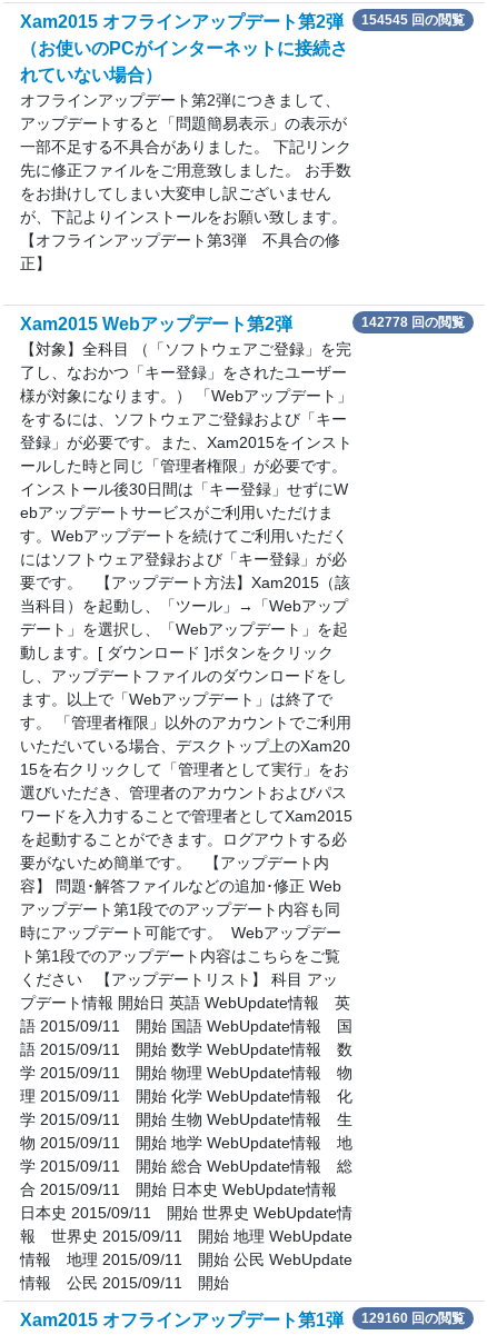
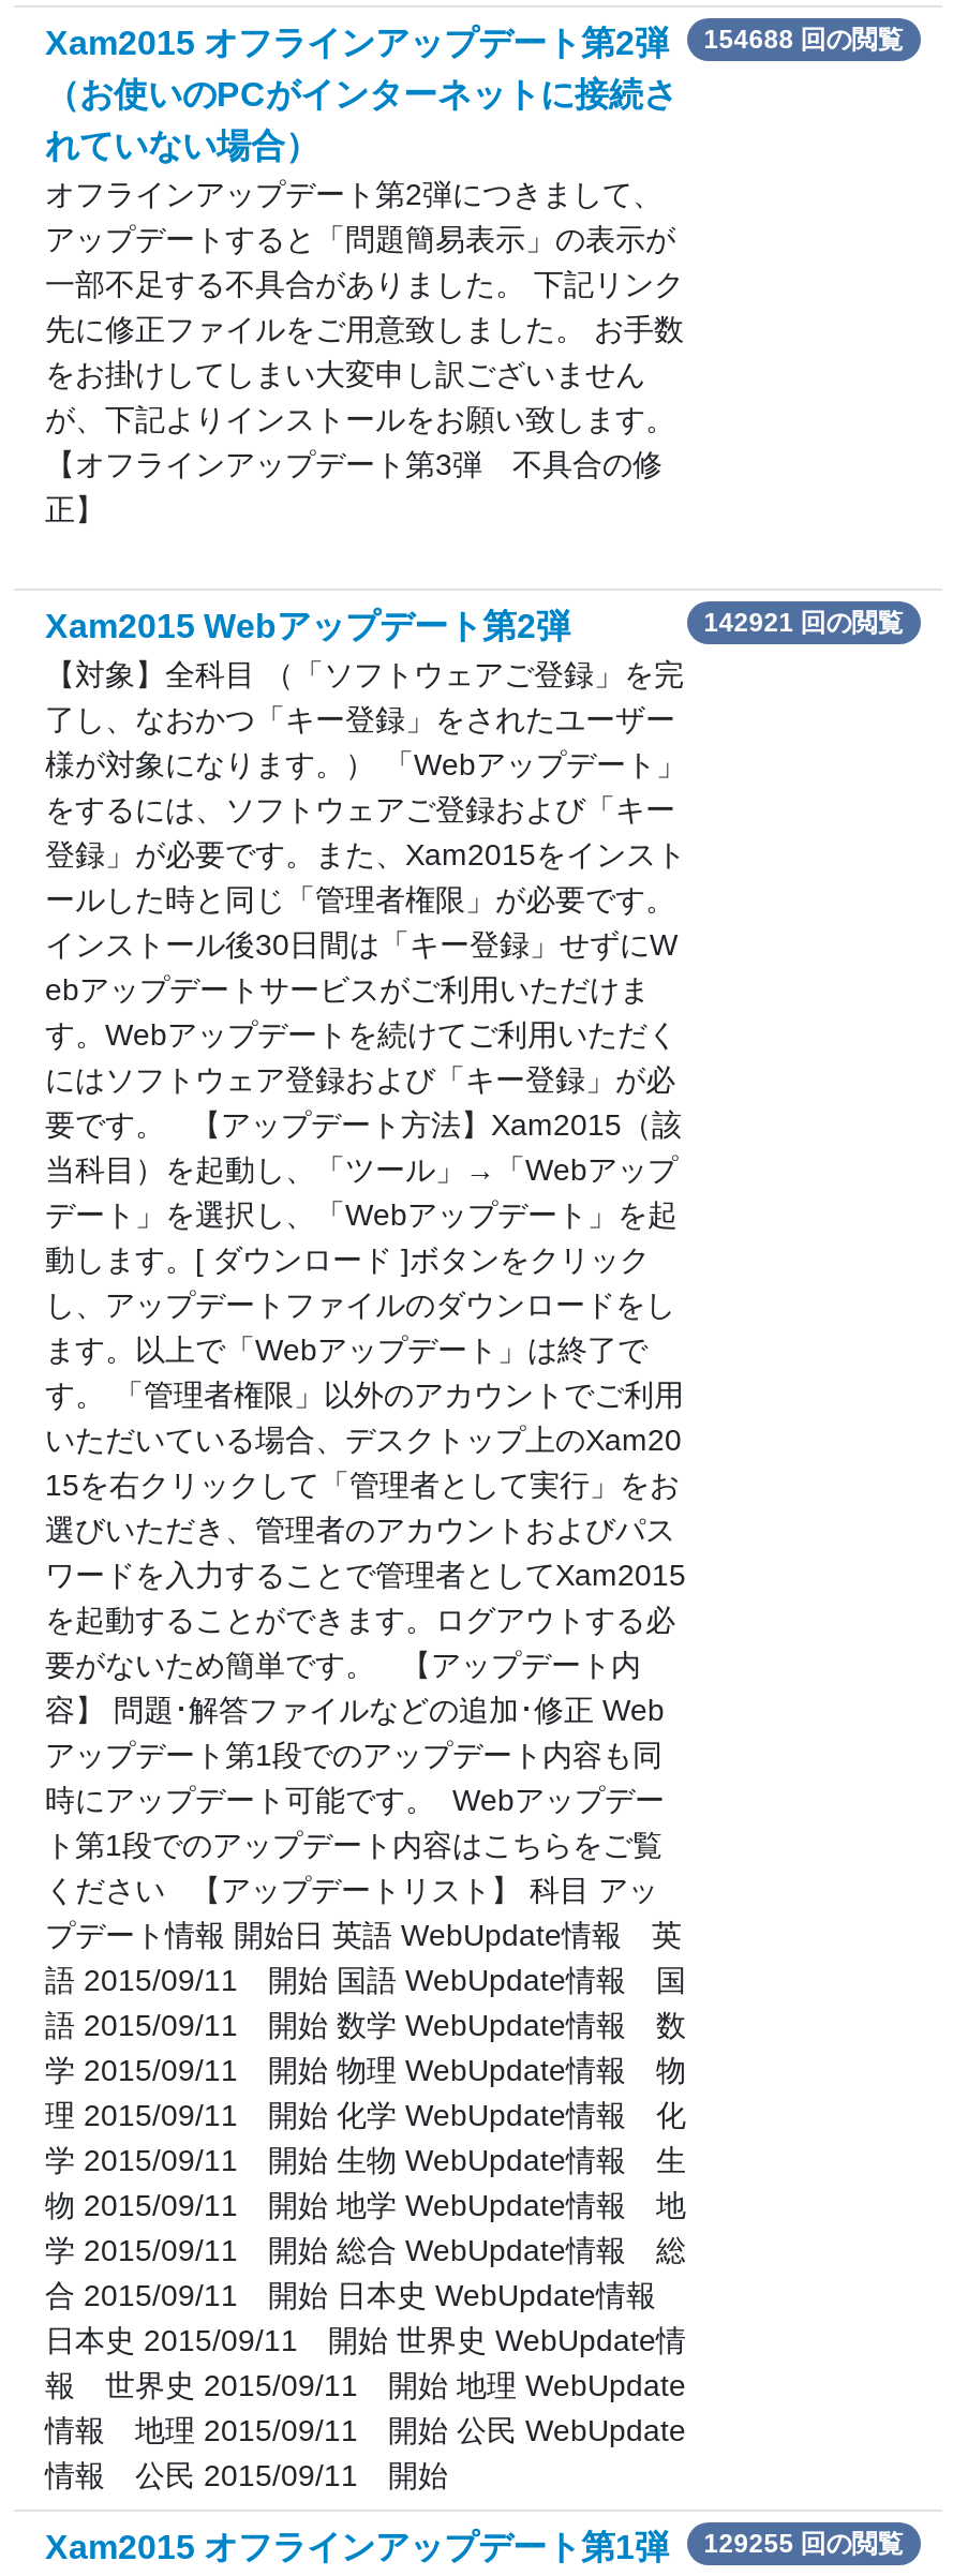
- Xam2015 オフラインアップデート第2弾 154545 回の閲覧
+ Xam2015 オフラインアップデート第2弾 154688 回の閲覧

- 142778 回の閲覧
+ 142921 回の閲覧

- Xam2015 オフラインアップデート第1弾 129160 回の閲覧
+ Xam2015 オフラインアップデート第1弾 129255 回の閲覧
